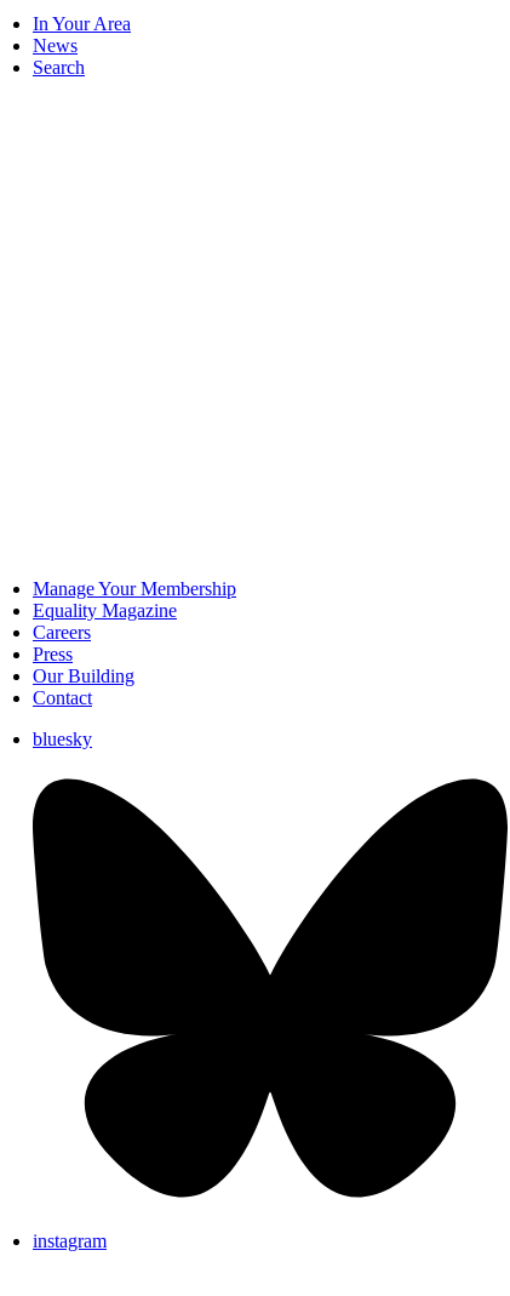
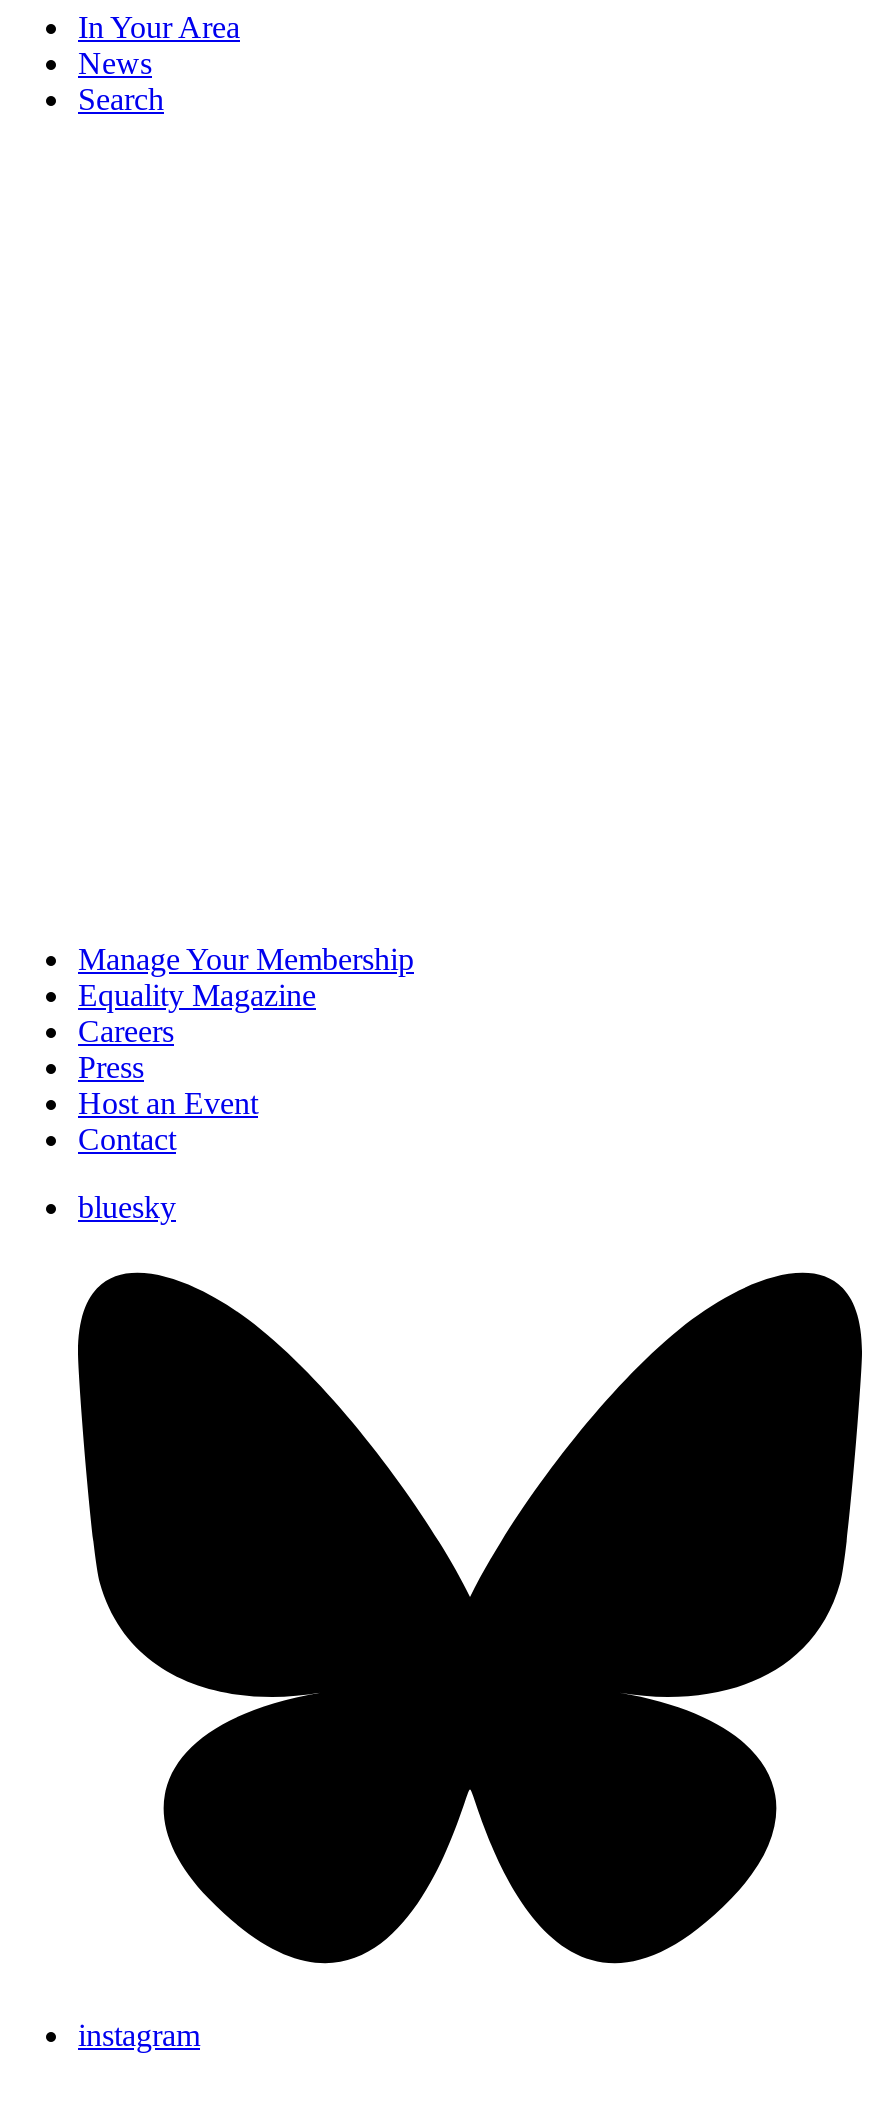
- Our Building
+ Host an Event
